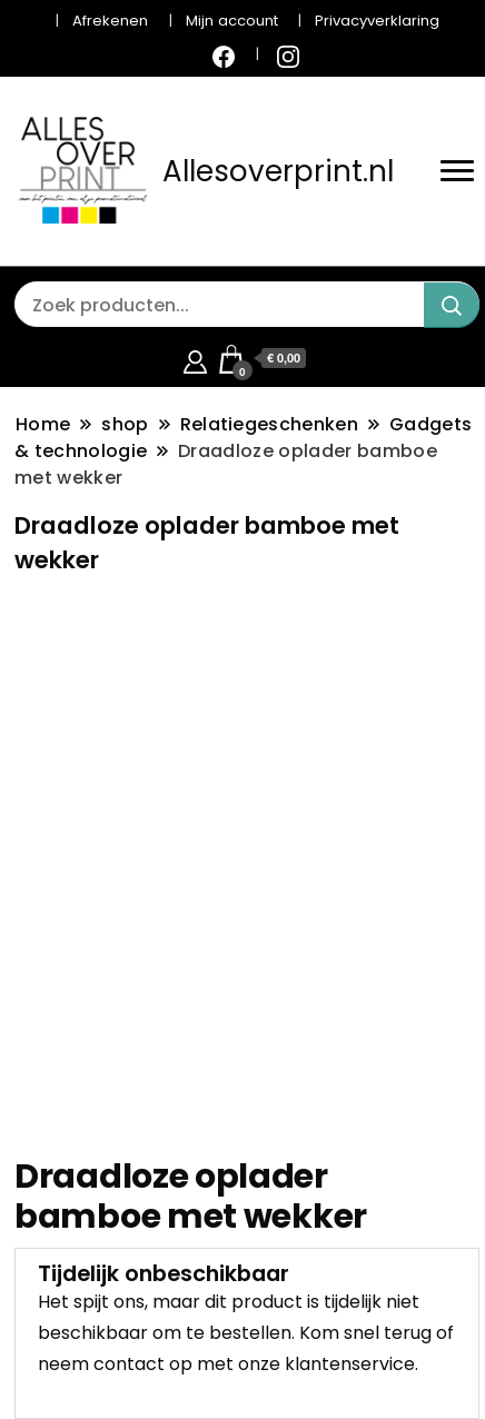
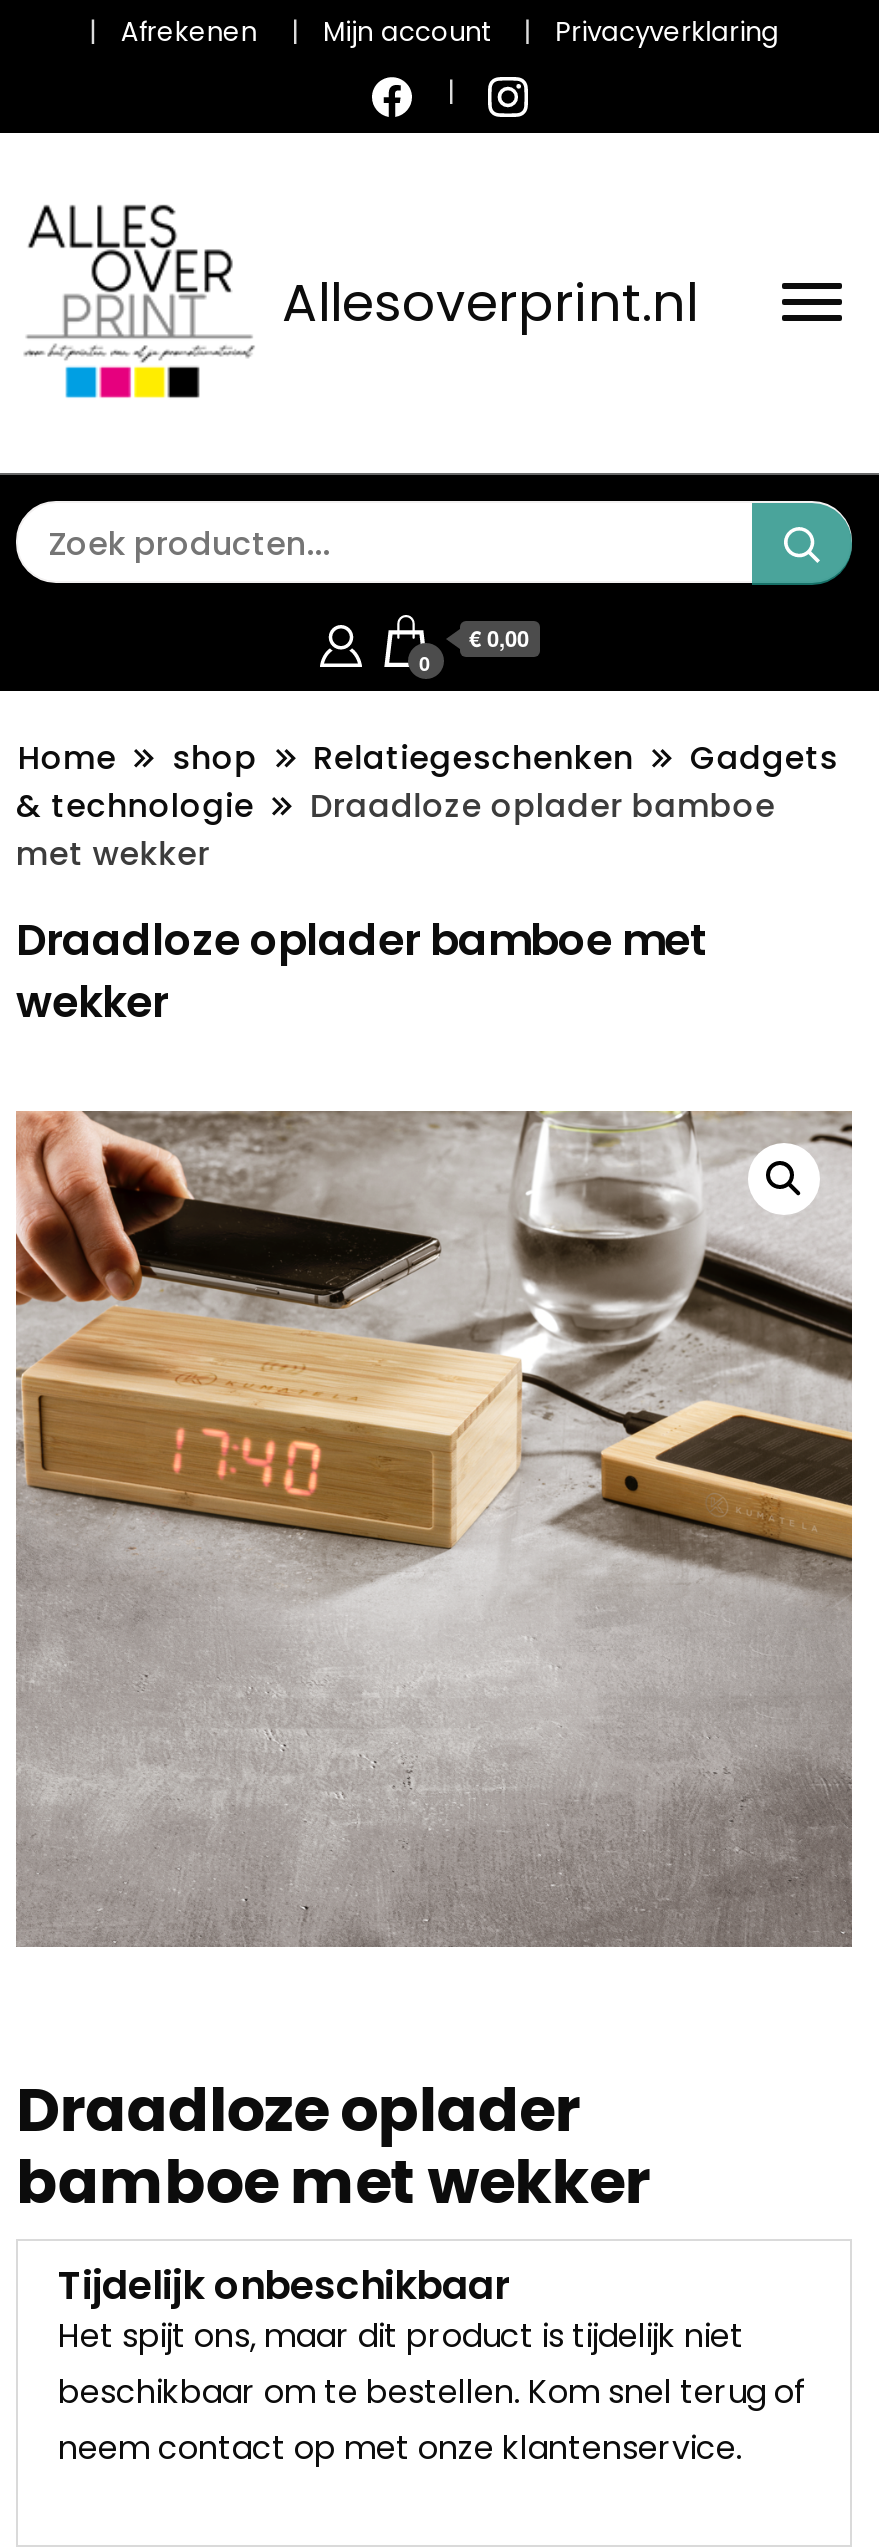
+ [image]
